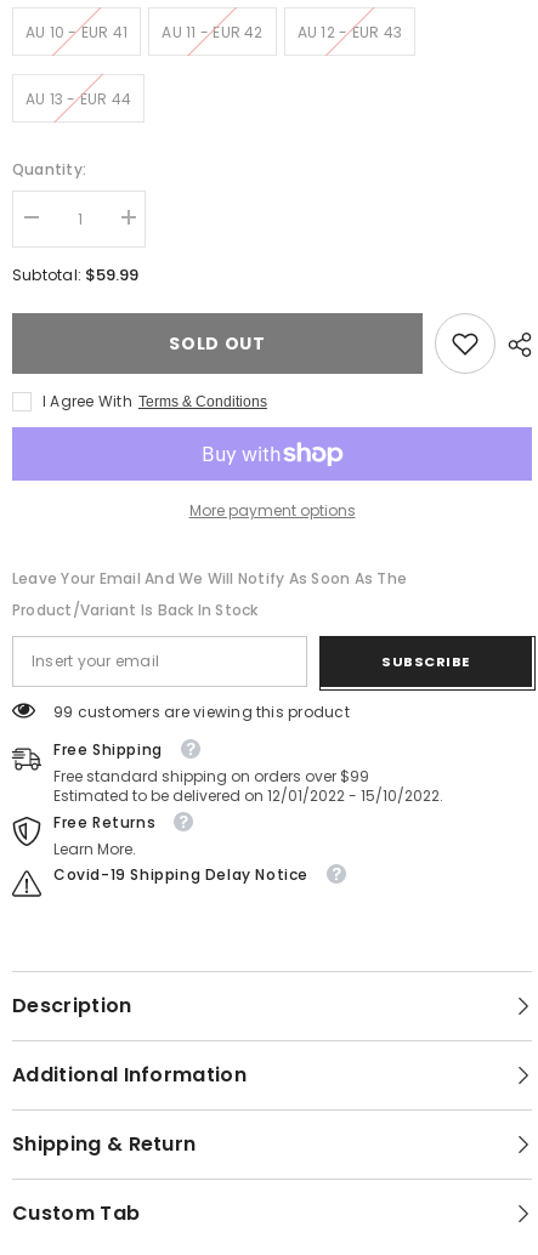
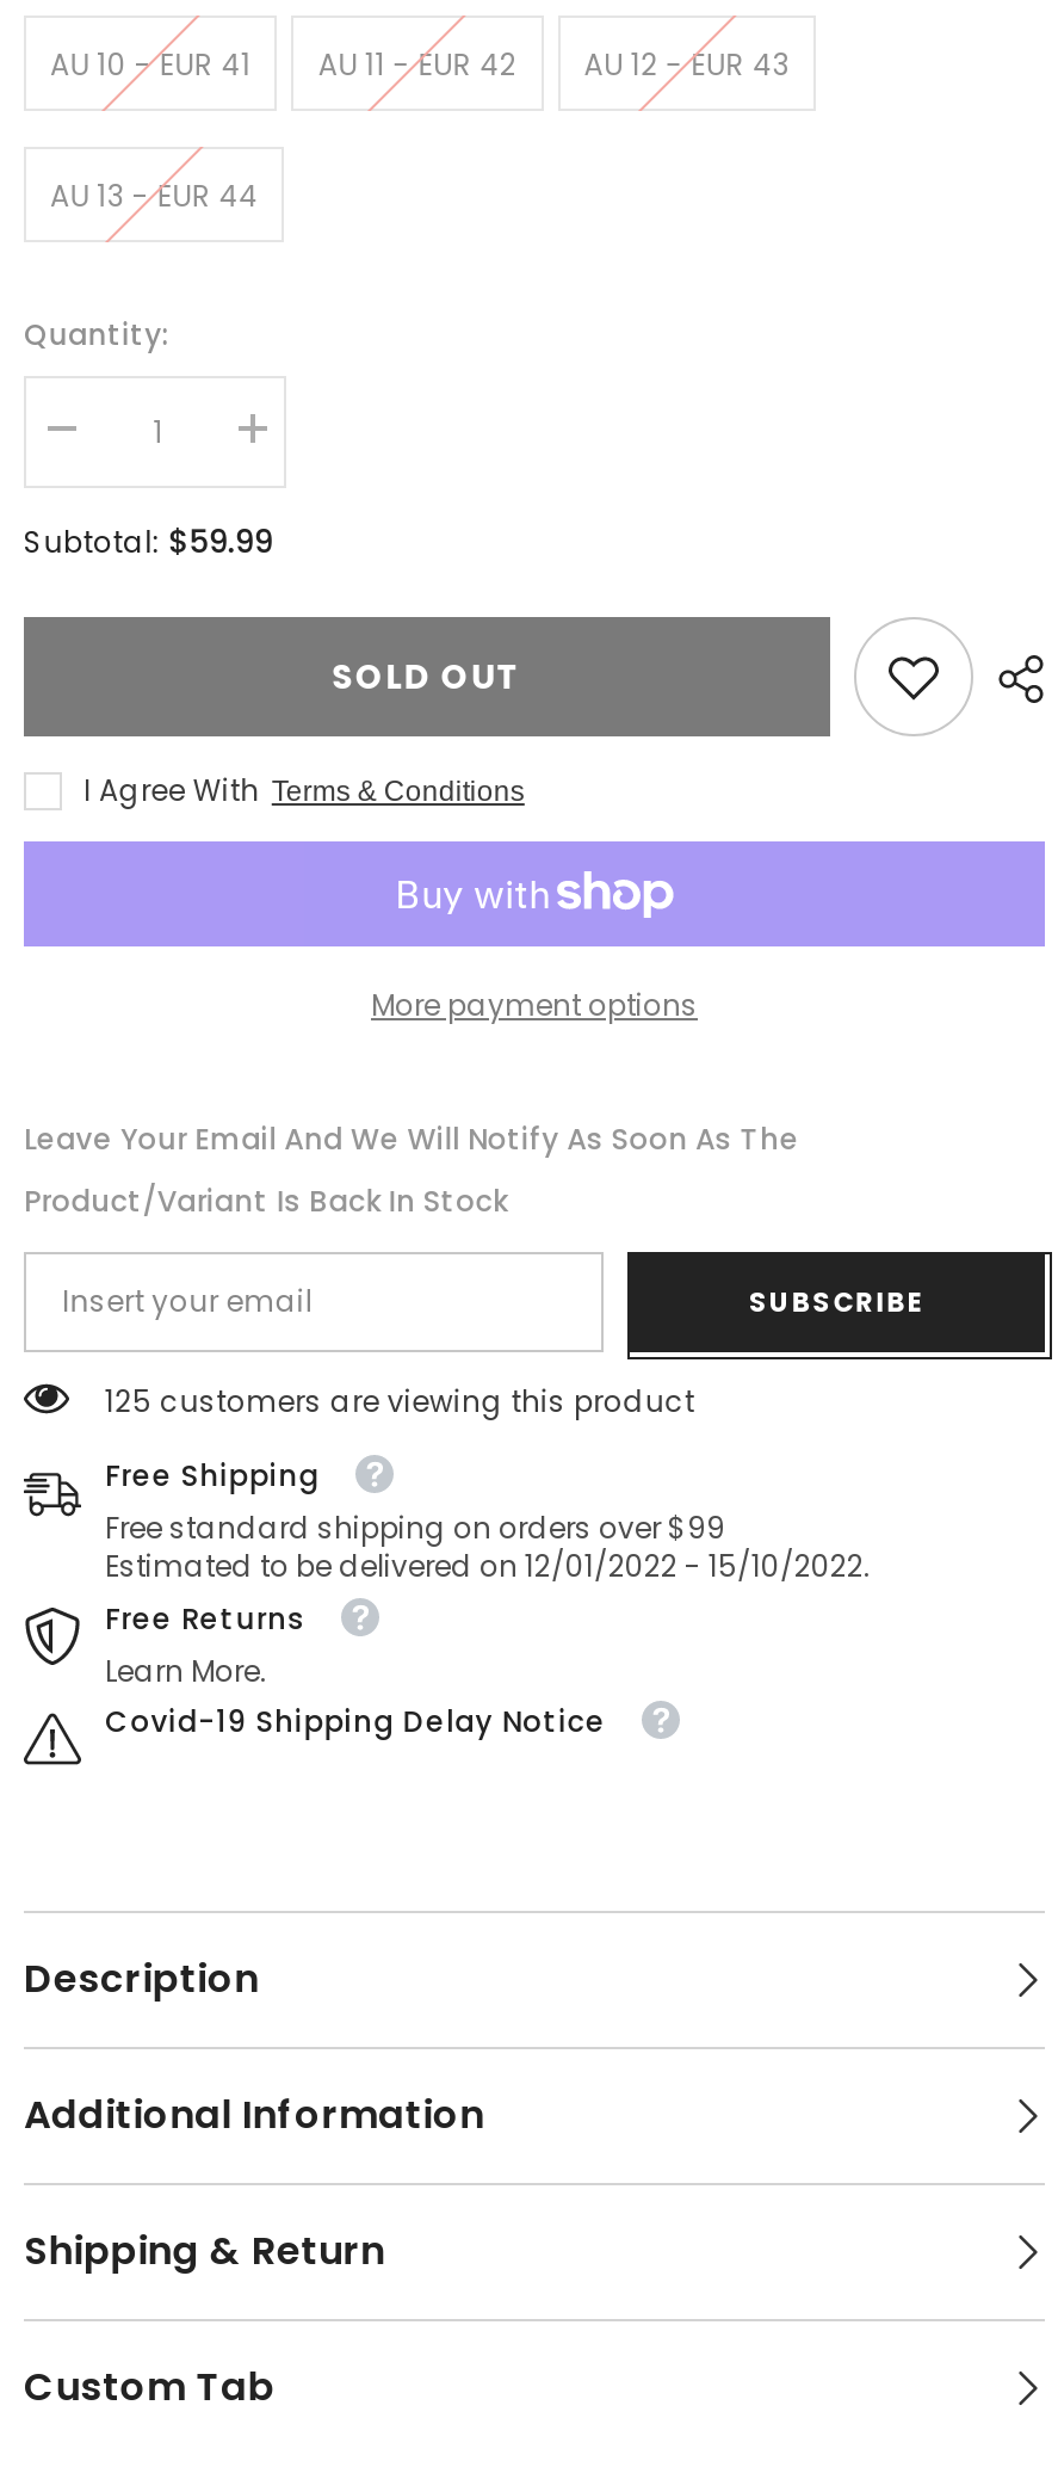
- 99 customers are viewing this product
+ 125 customers are viewing this product
